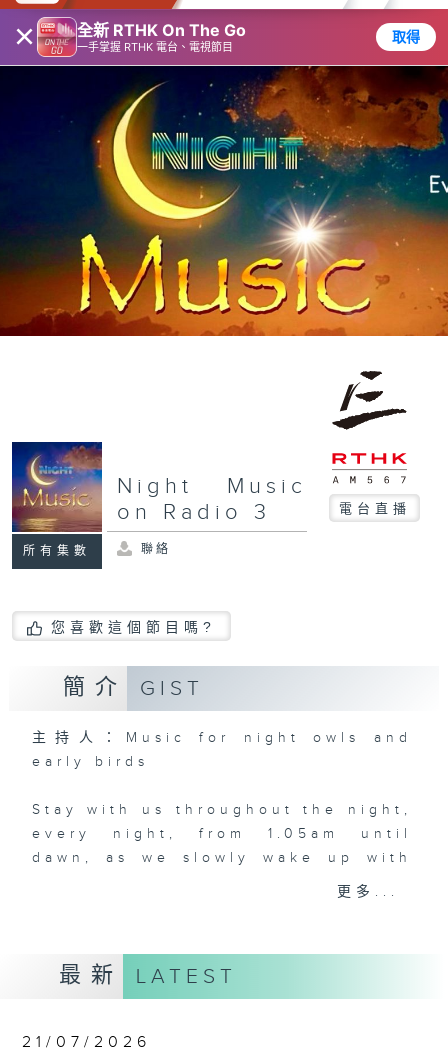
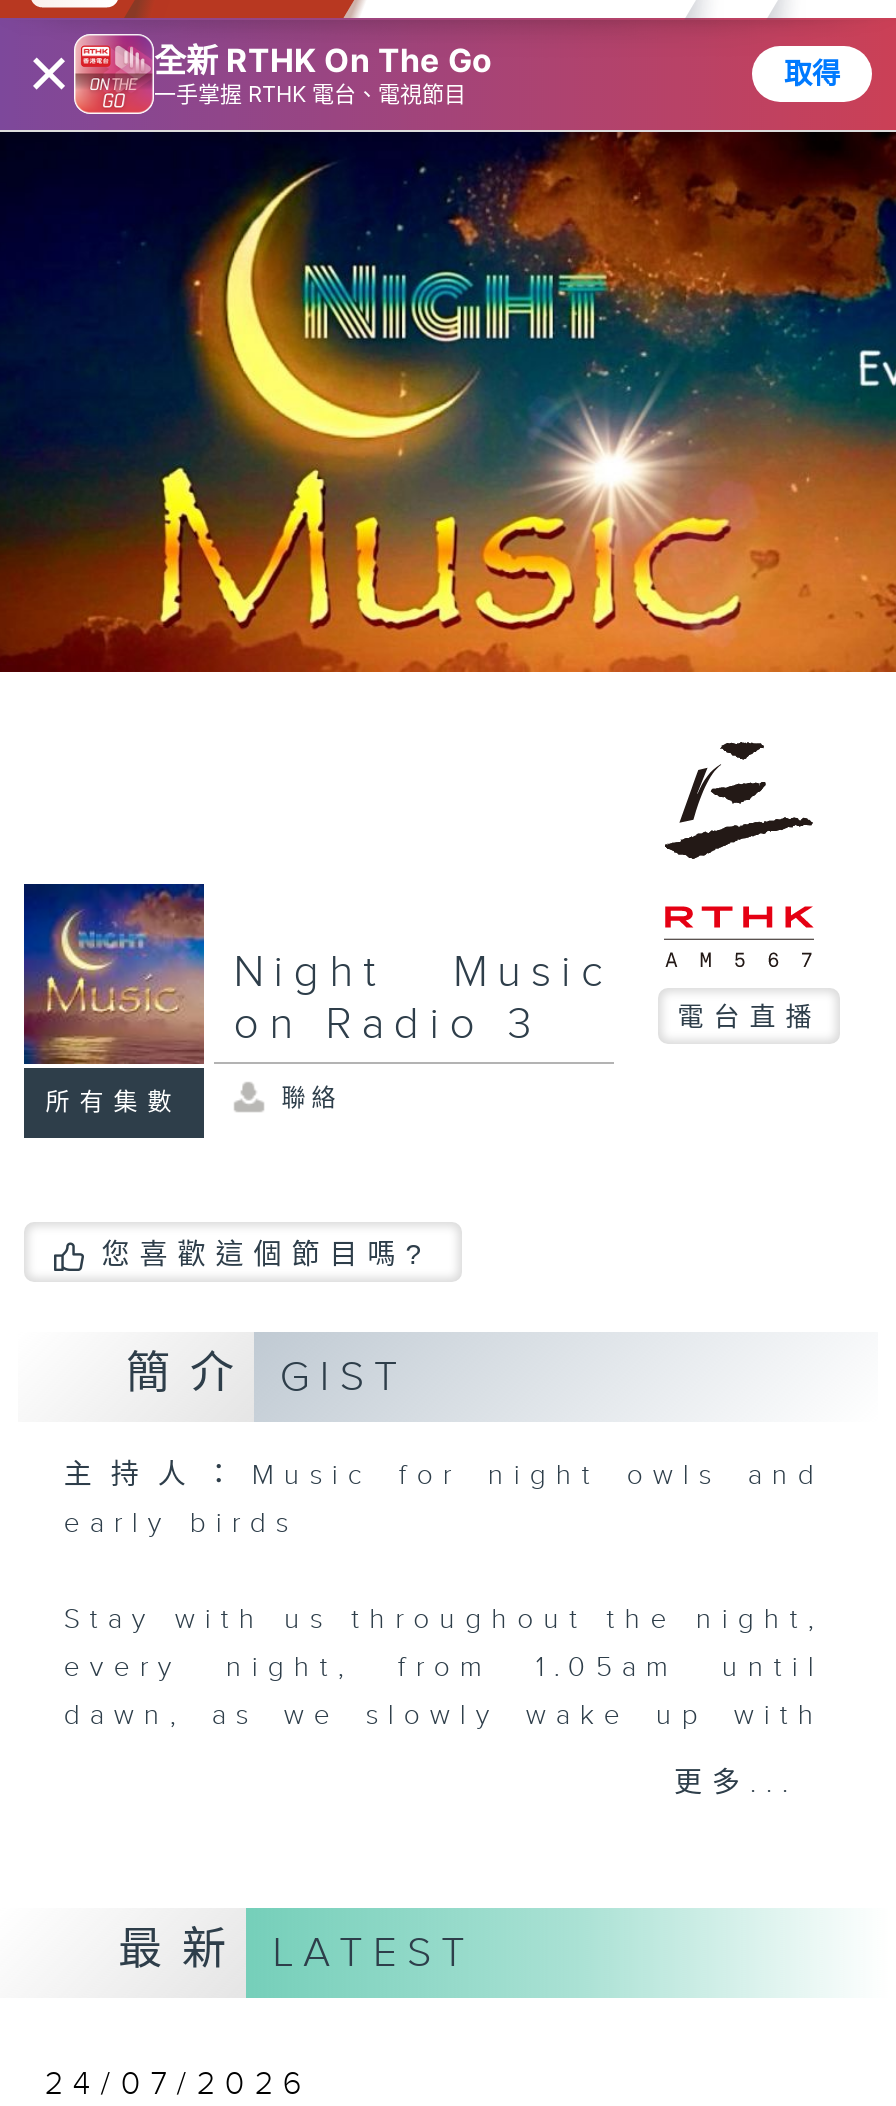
- 21/07/2026
+ 24/07/2026
